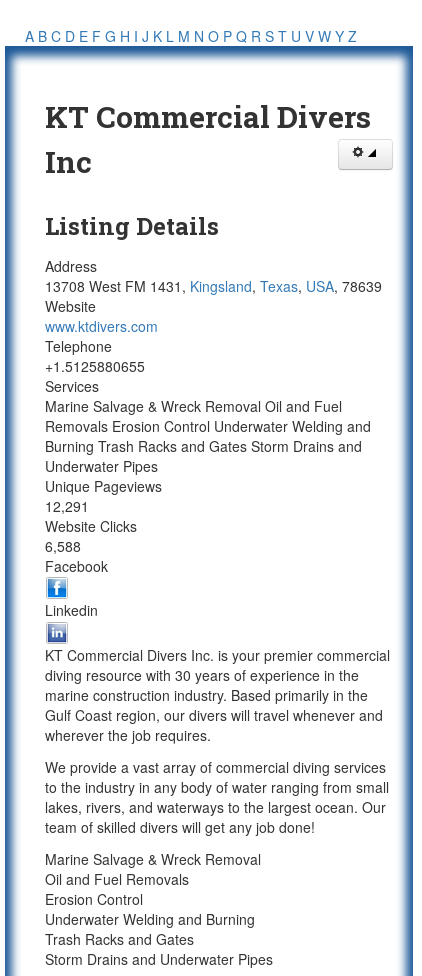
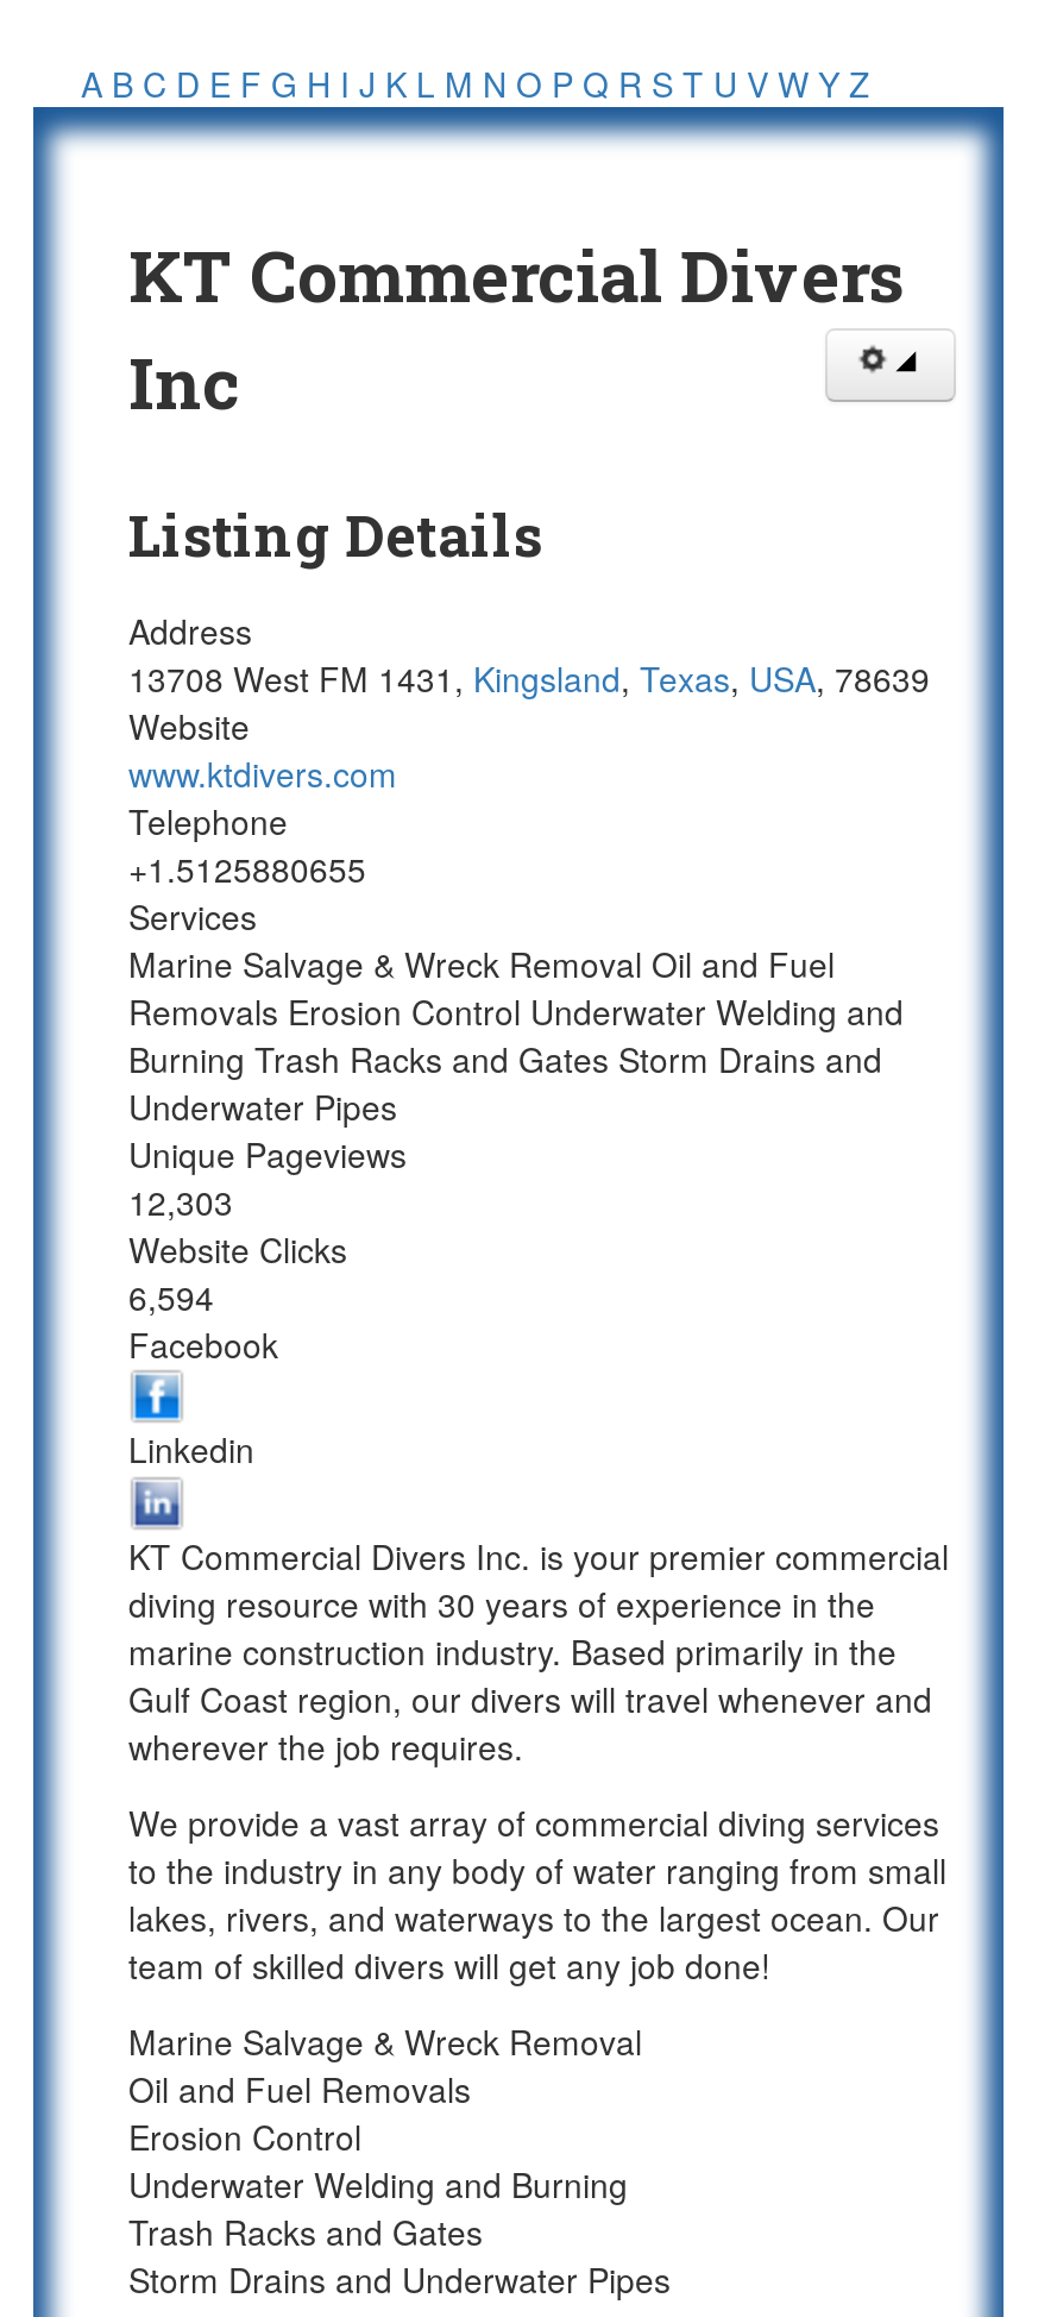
- 12,291
+ 12,303

- 6,588
+ 6,594
